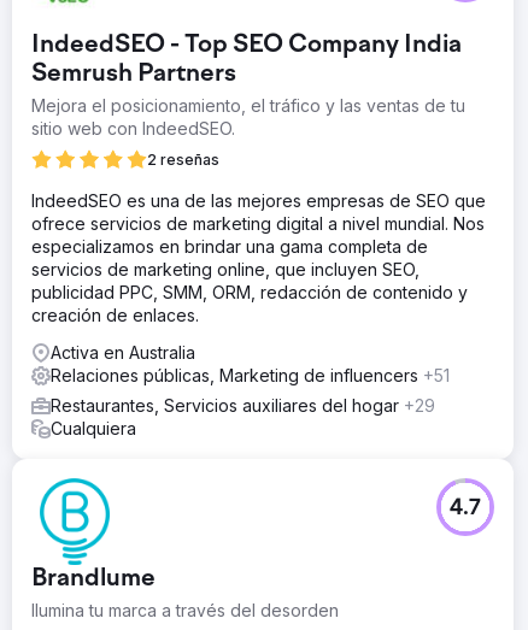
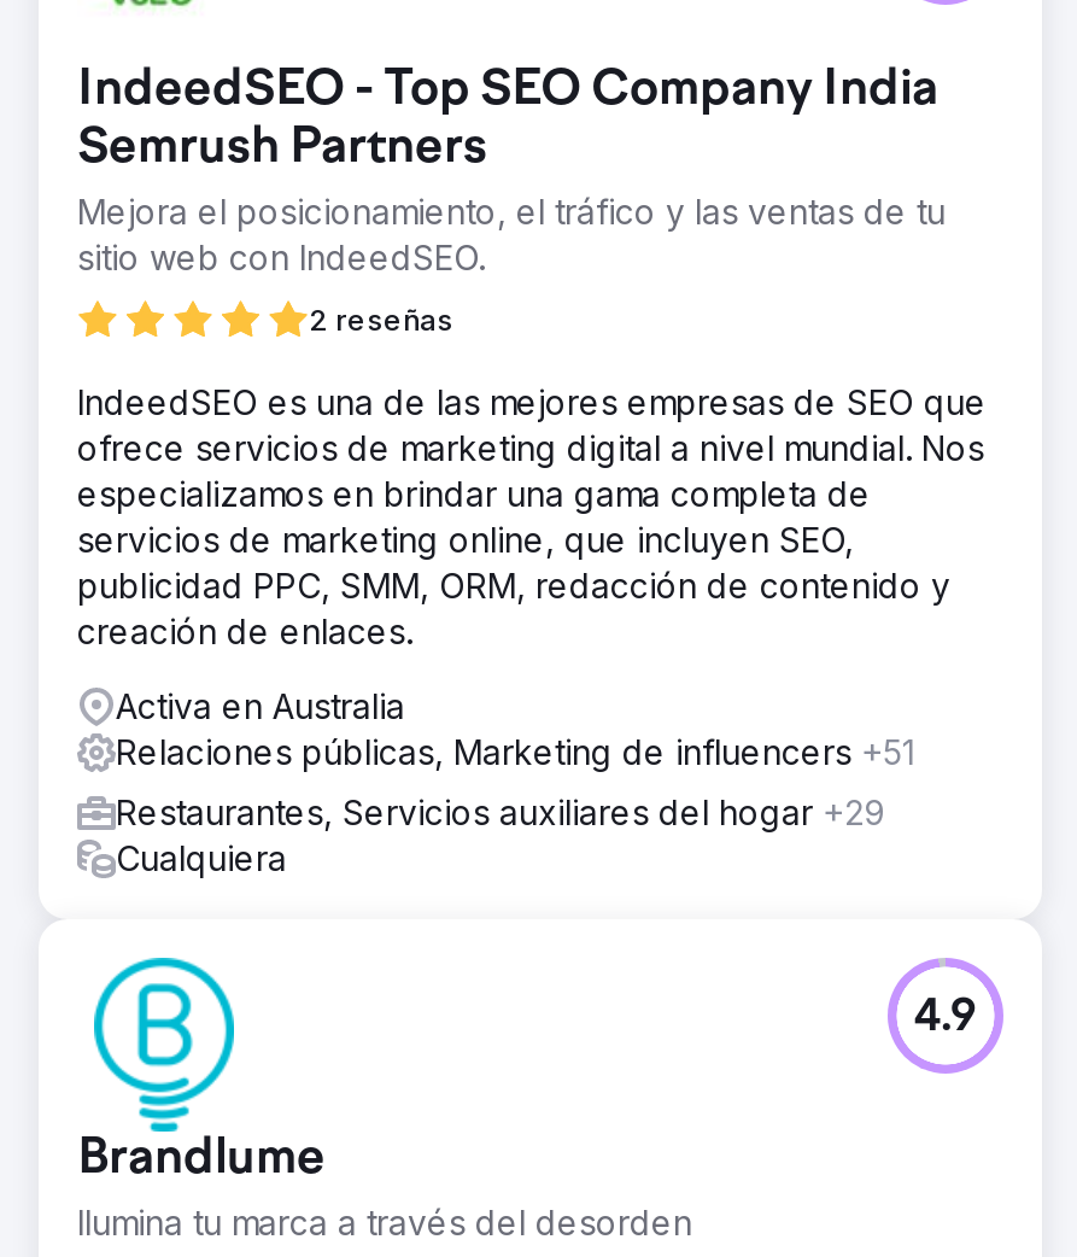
- 4.7
+ 4.9
